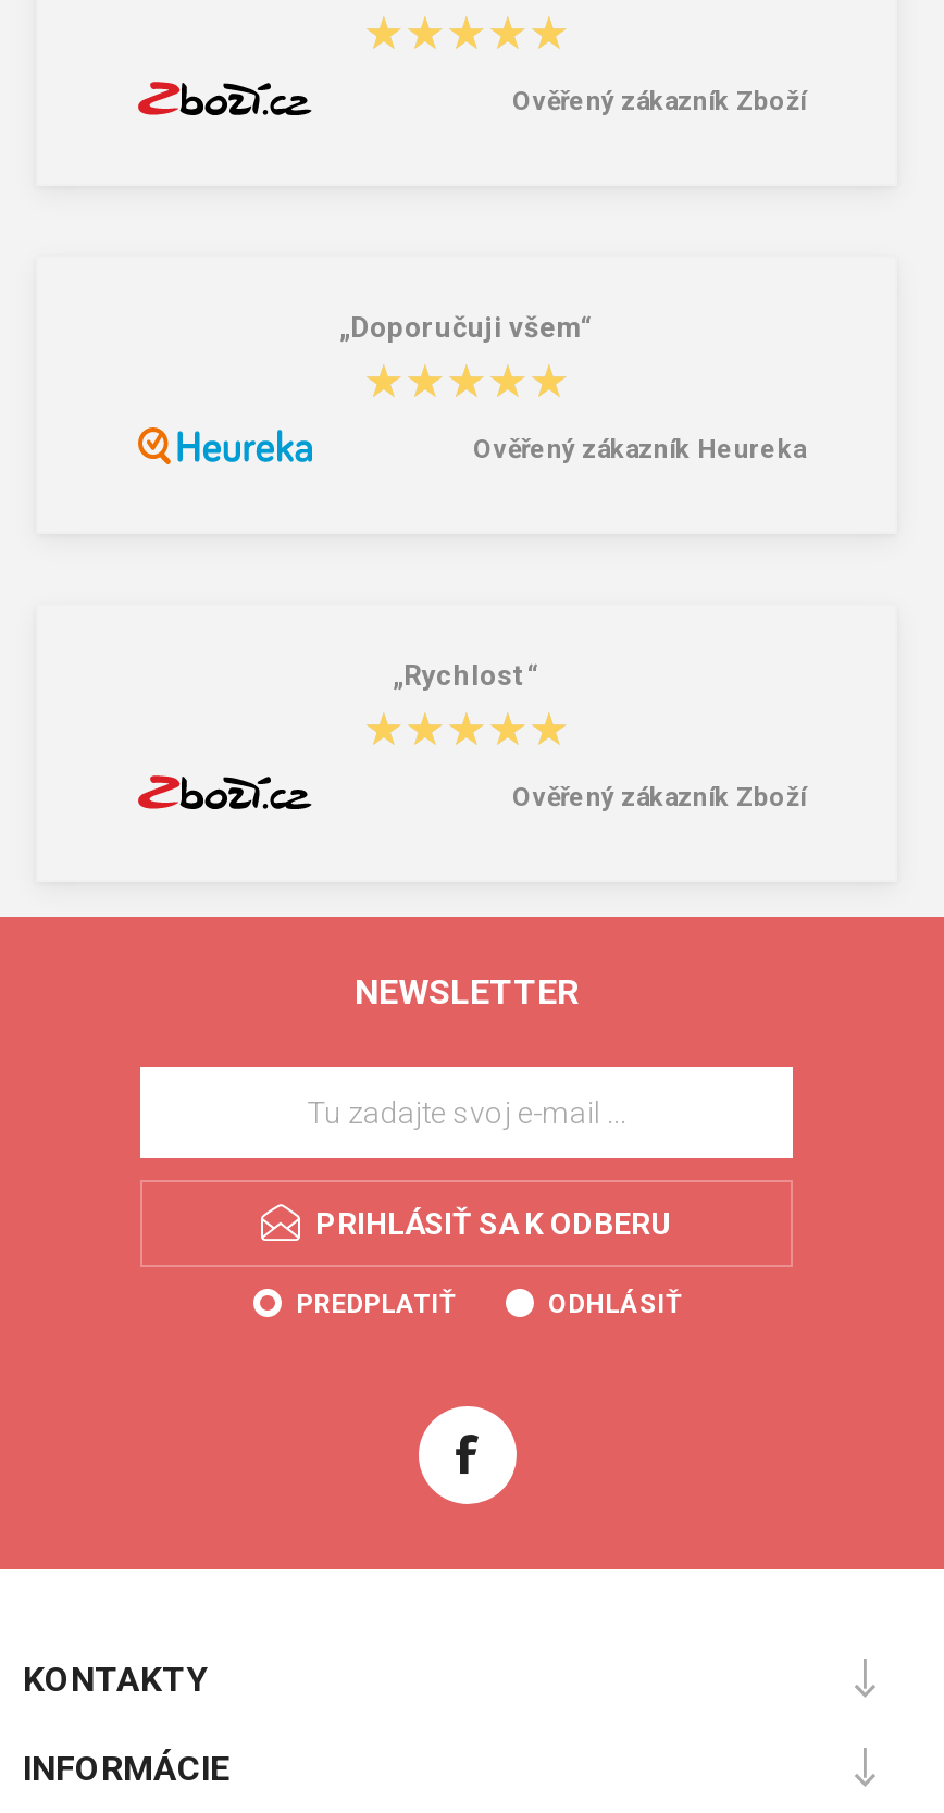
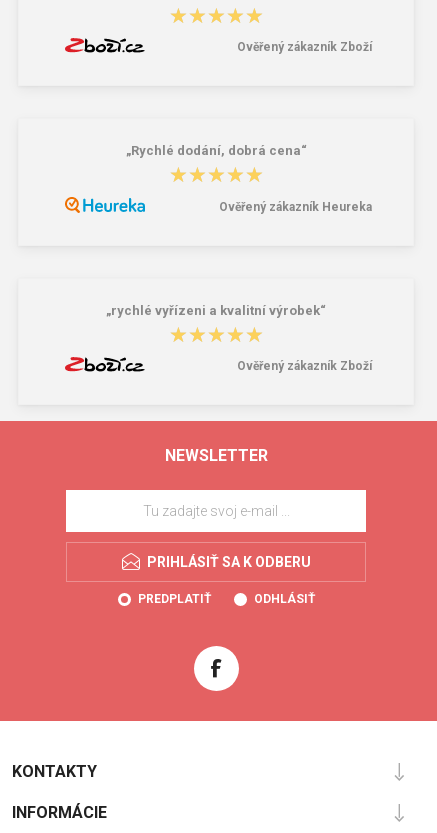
- „Doporučuji všem“
+ „Rychlé dodání, dobrá cena“

- „Rychlost “
+ „rychlé vyřízeni a kvalitní výrobek“
